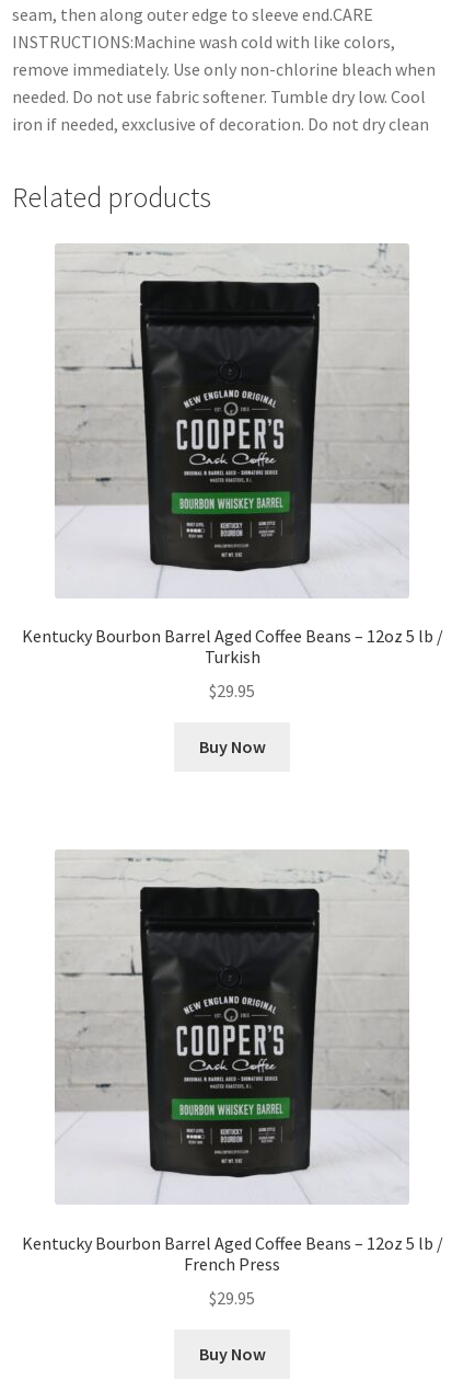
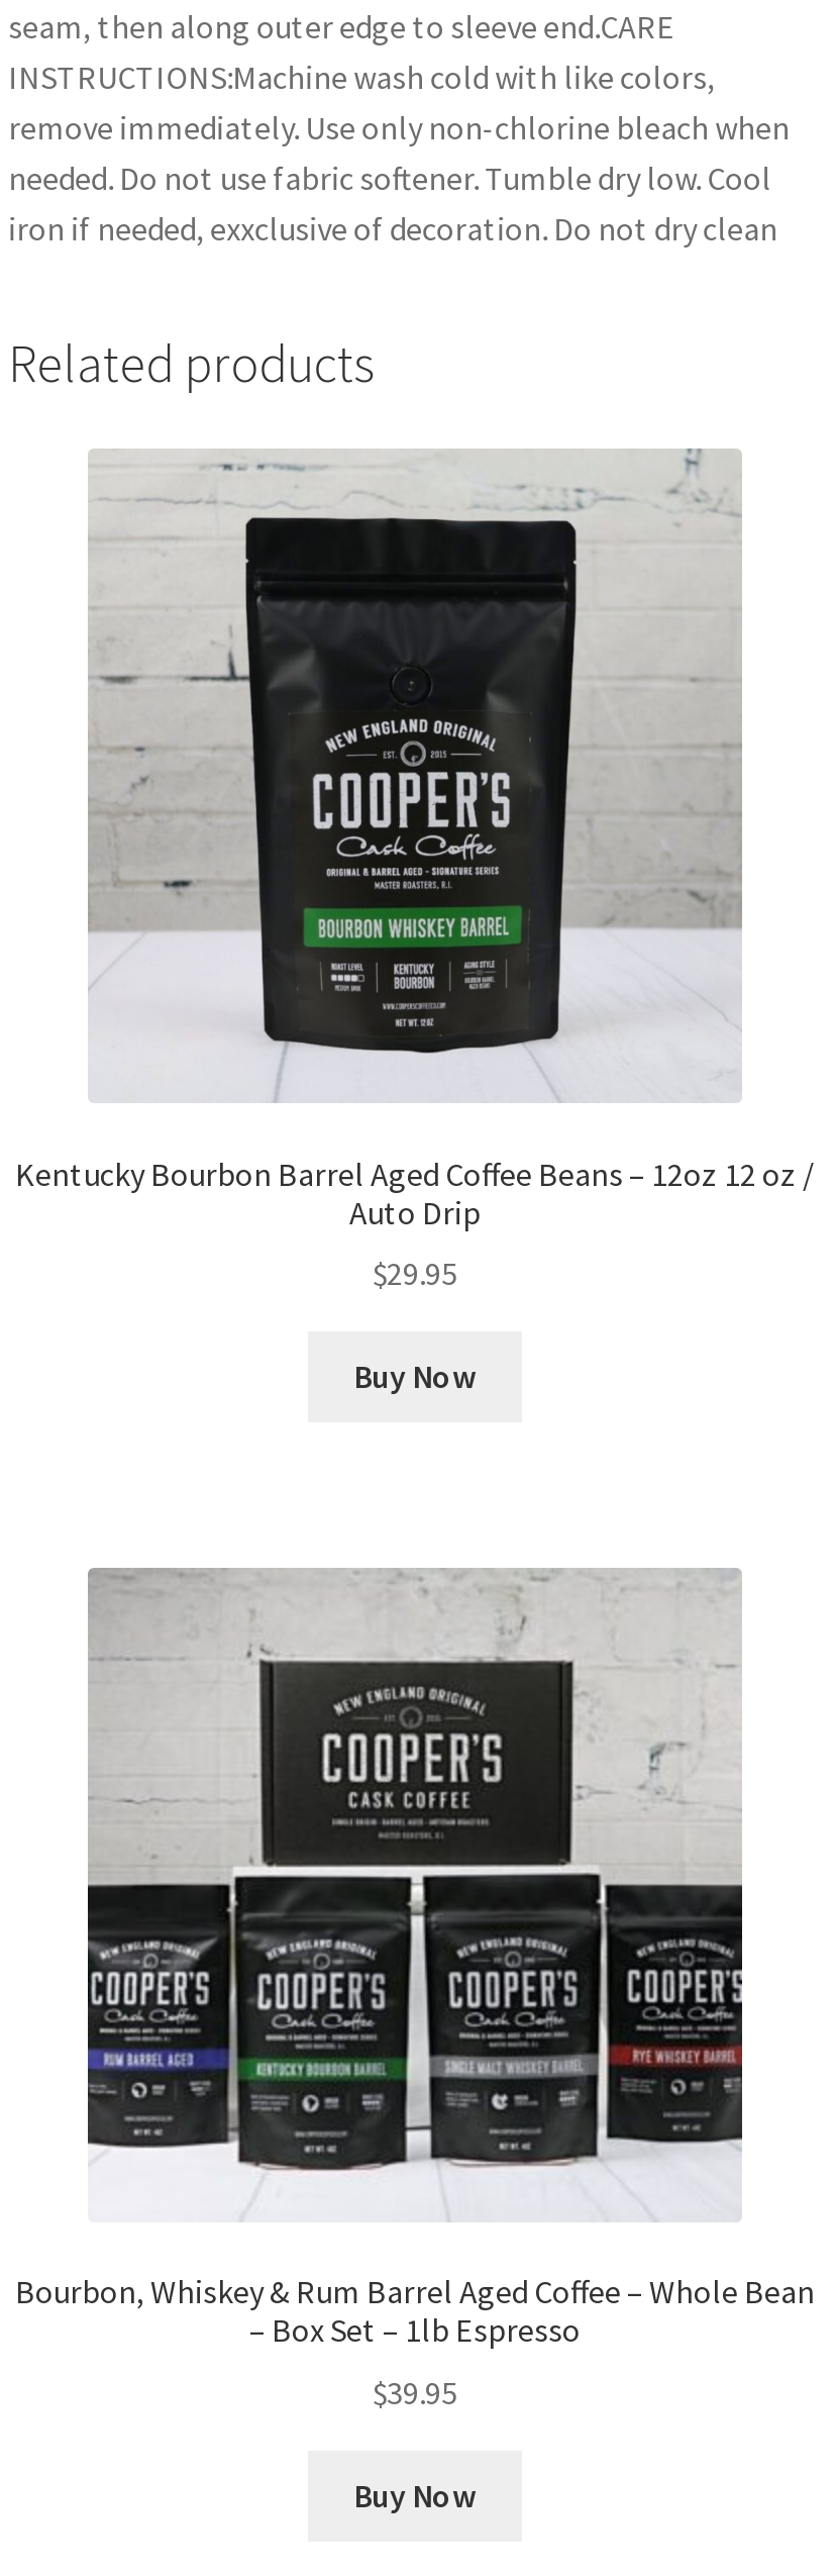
- Kentucky Bourbon Barrel Aged Coffee Beans – 12oz 5 lb /
- Turkish
+ Kentucky Bourbon Barrel Aged Coffee Beans – 12oz 12 oz /
+ Auto Drip

- [image]
- Kentucky Bourbon Barrel Aged Coffee Beans – 12oz 5 lb /
- French Press
+ [image]
+ Bourbon, Whiskey & Rum Barrel Aged Coffee – Whole Bean
+ – Box Set – 1lb Espresso

- $29.95
+ $39.95
